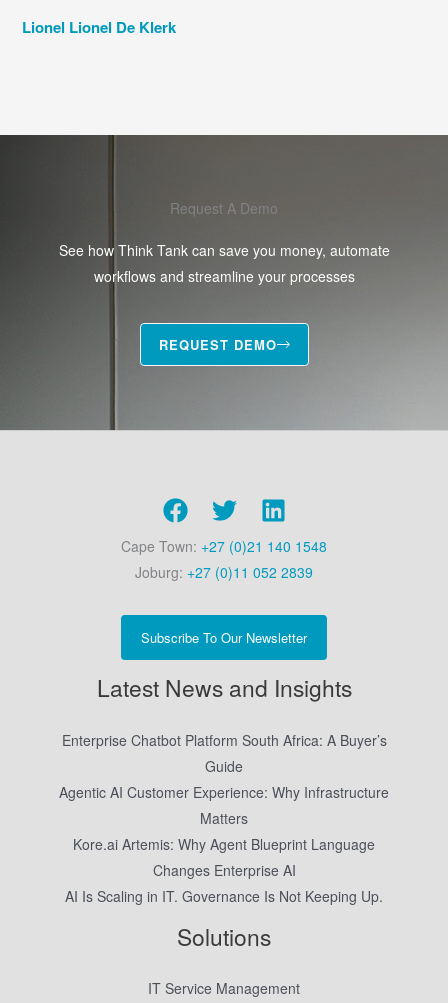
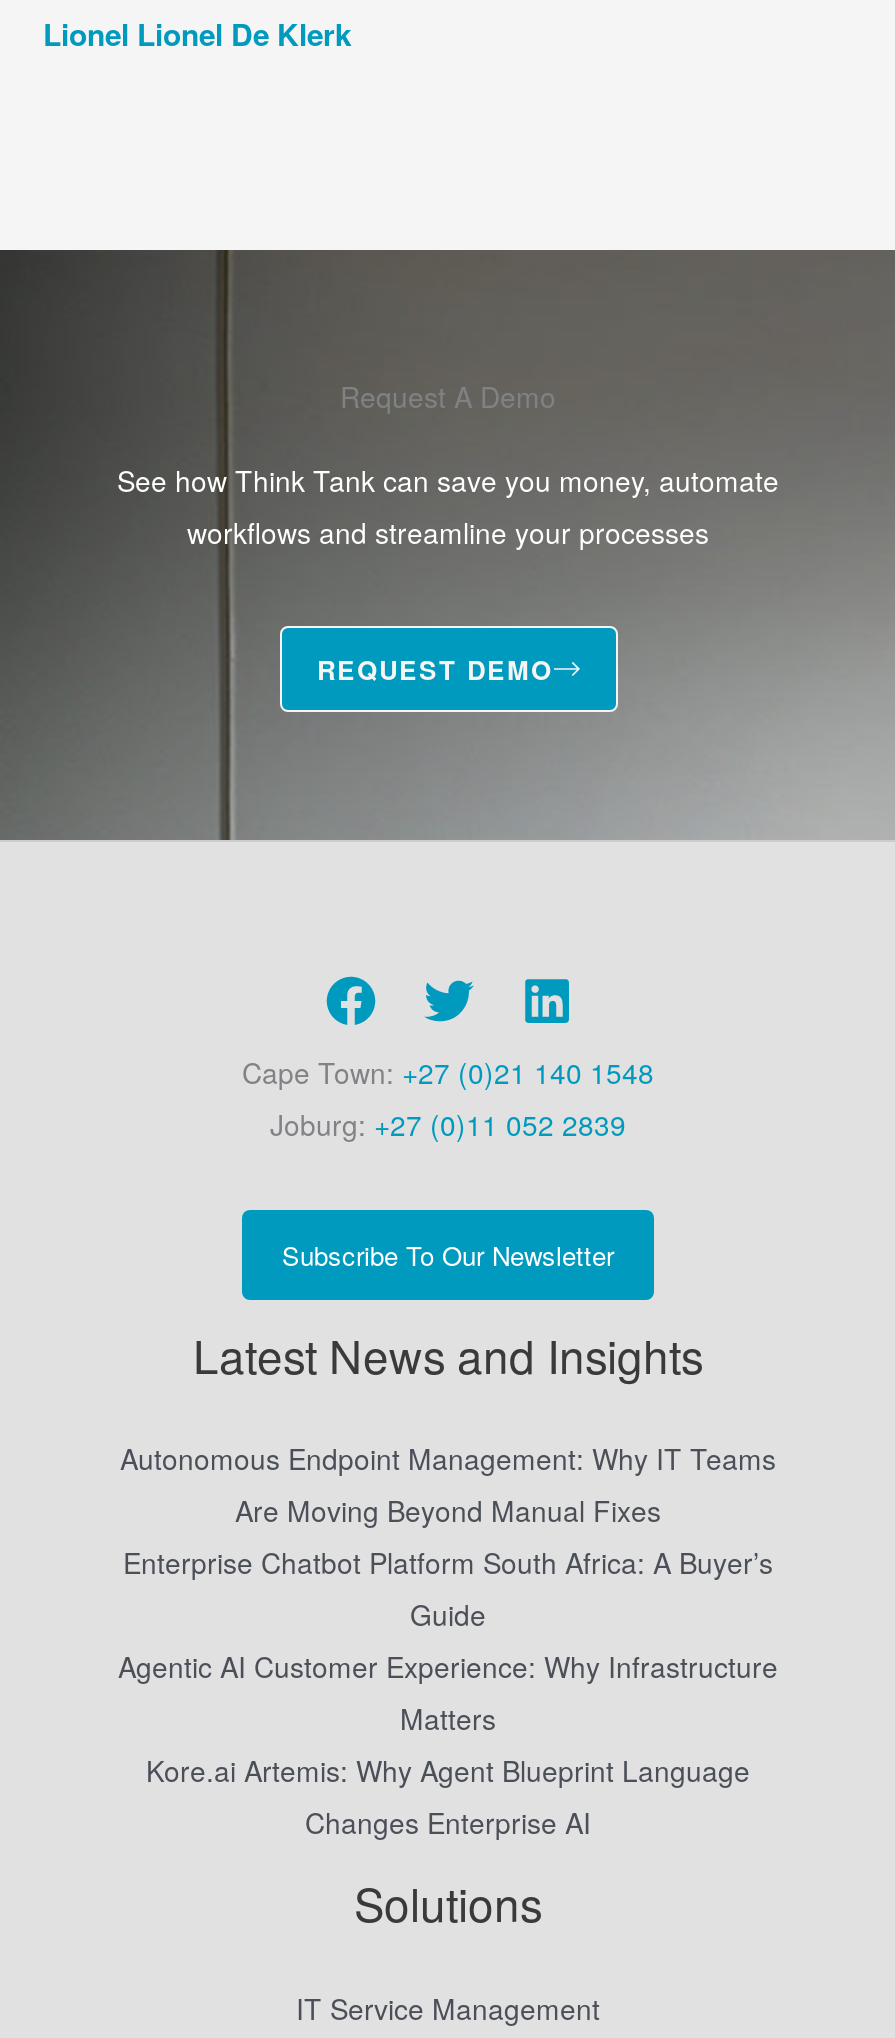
+ Autonomous Endpoint Management: Why IT Teams
+ Are Moving Beyond Manual Fixes

moved down: Enterprise Chatbot Platform South Africa: A Buyer’s | Guide | Agentic AI Customer Experience: Why Infrastructure | Matters | Kore.ai Artemis: Why Agent Blueprint Language | Changes Enterprise AI

- AI Is Scaling in IT. Governance Is Not Keeping Up.
